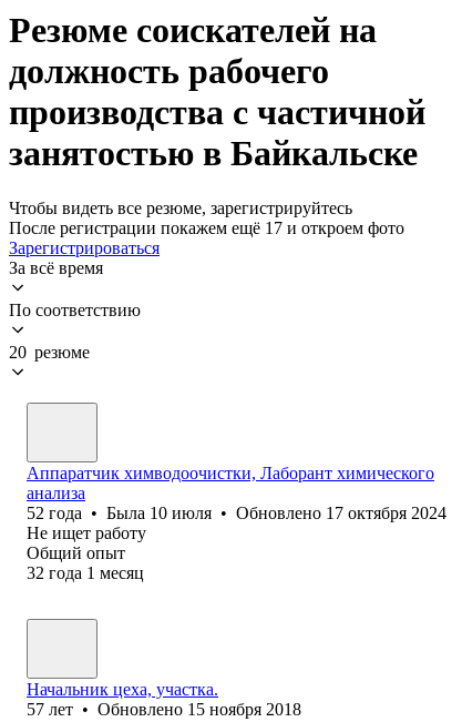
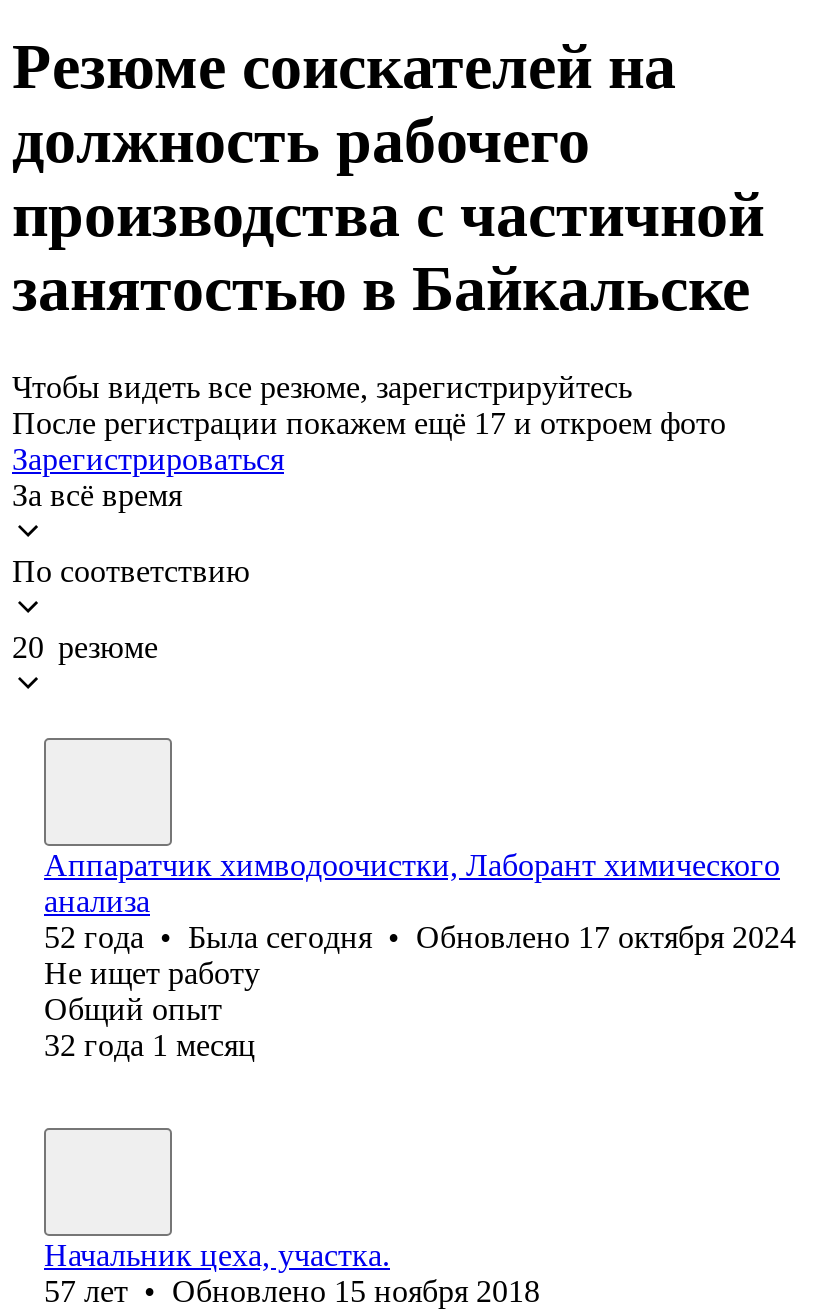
- 52 года • Была 10 июля • Обновлено 17 октября 2024
+ 52 года • Была сегодня • Обновлено 17 октября 2024
